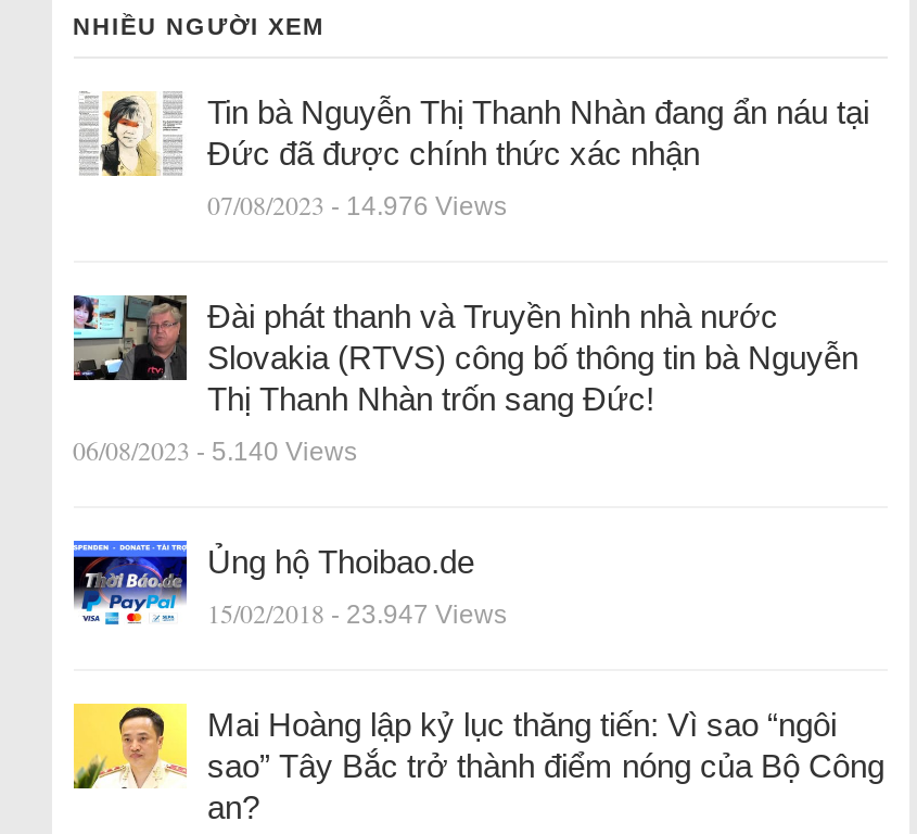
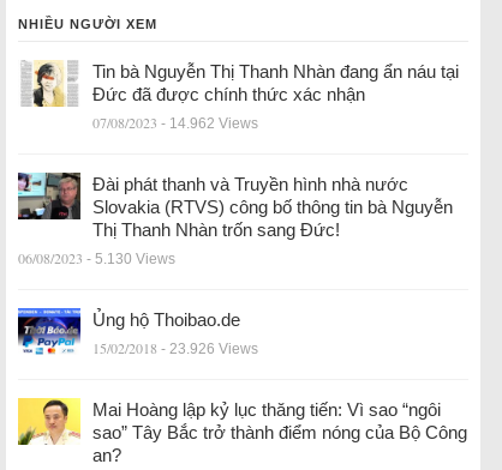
- 07/08/2023 - 14.976 Views
+ 07/08/2023 - 14.962 Views

- 06/08/2023 - 5.140 Views
+ 06/08/2023 - 5.130 Views

- 15/02/2018 - 23.947 Views
+ 15/02/2018 - 23.926 Views
